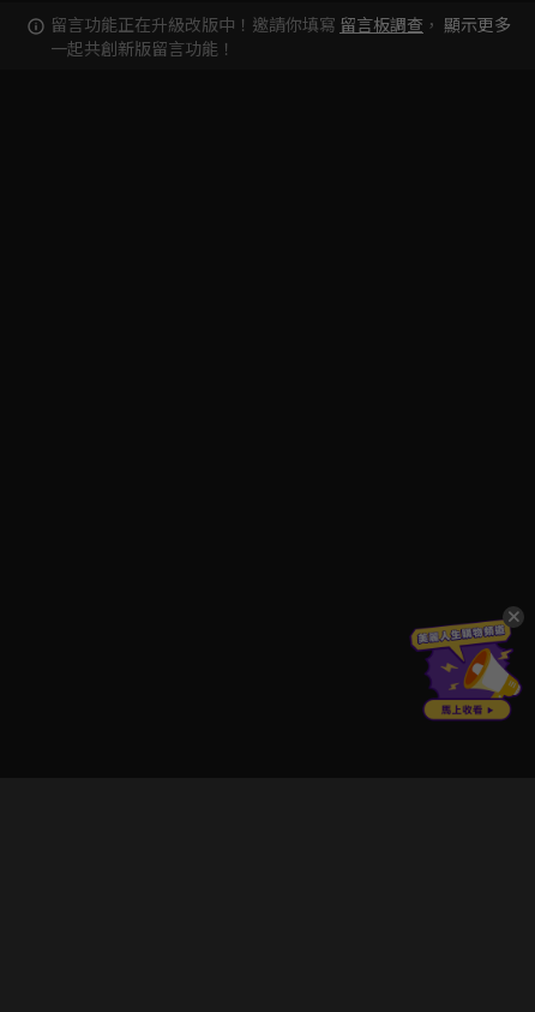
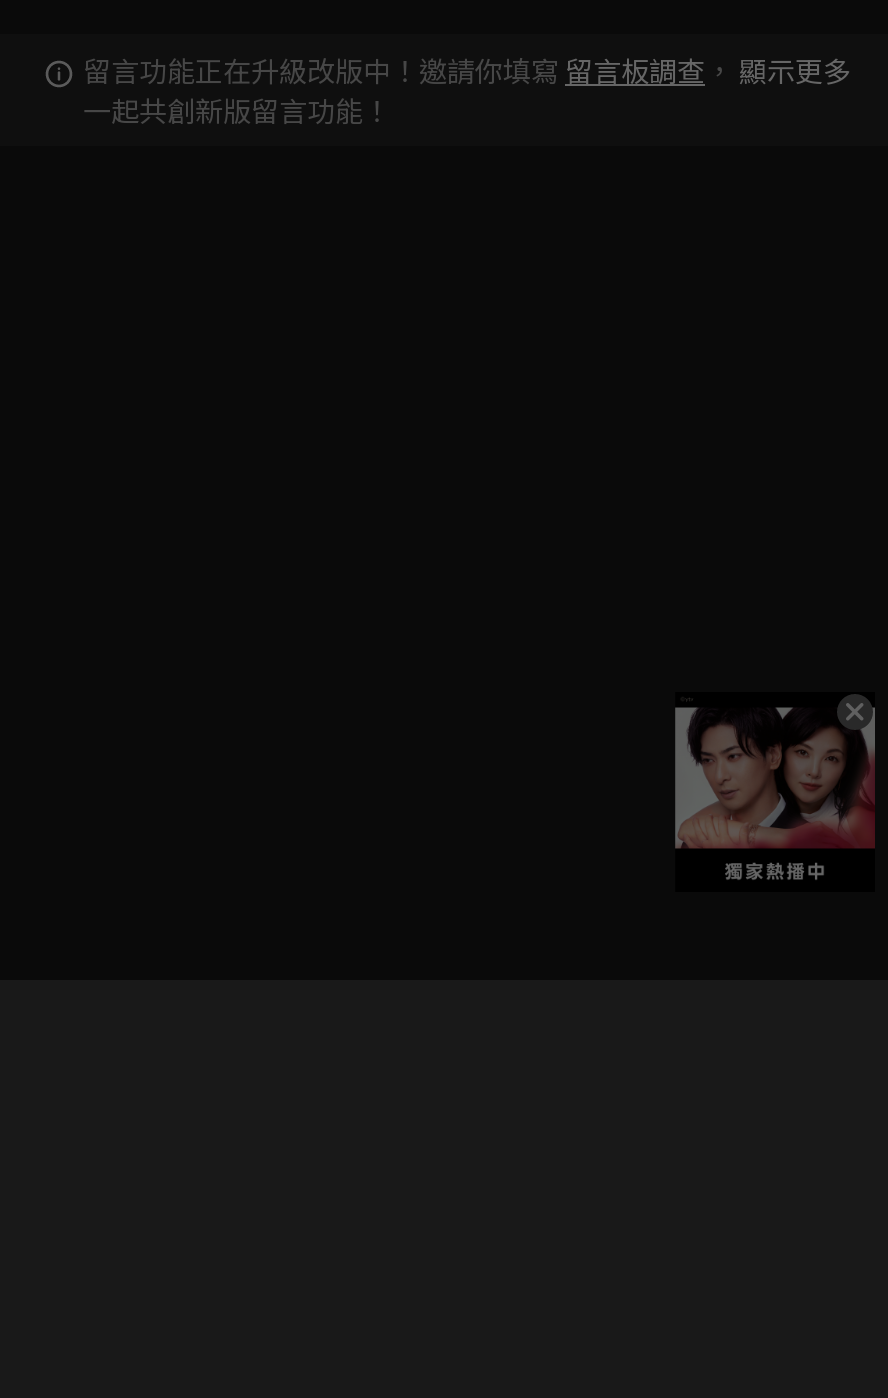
- [image]
+ [image]
